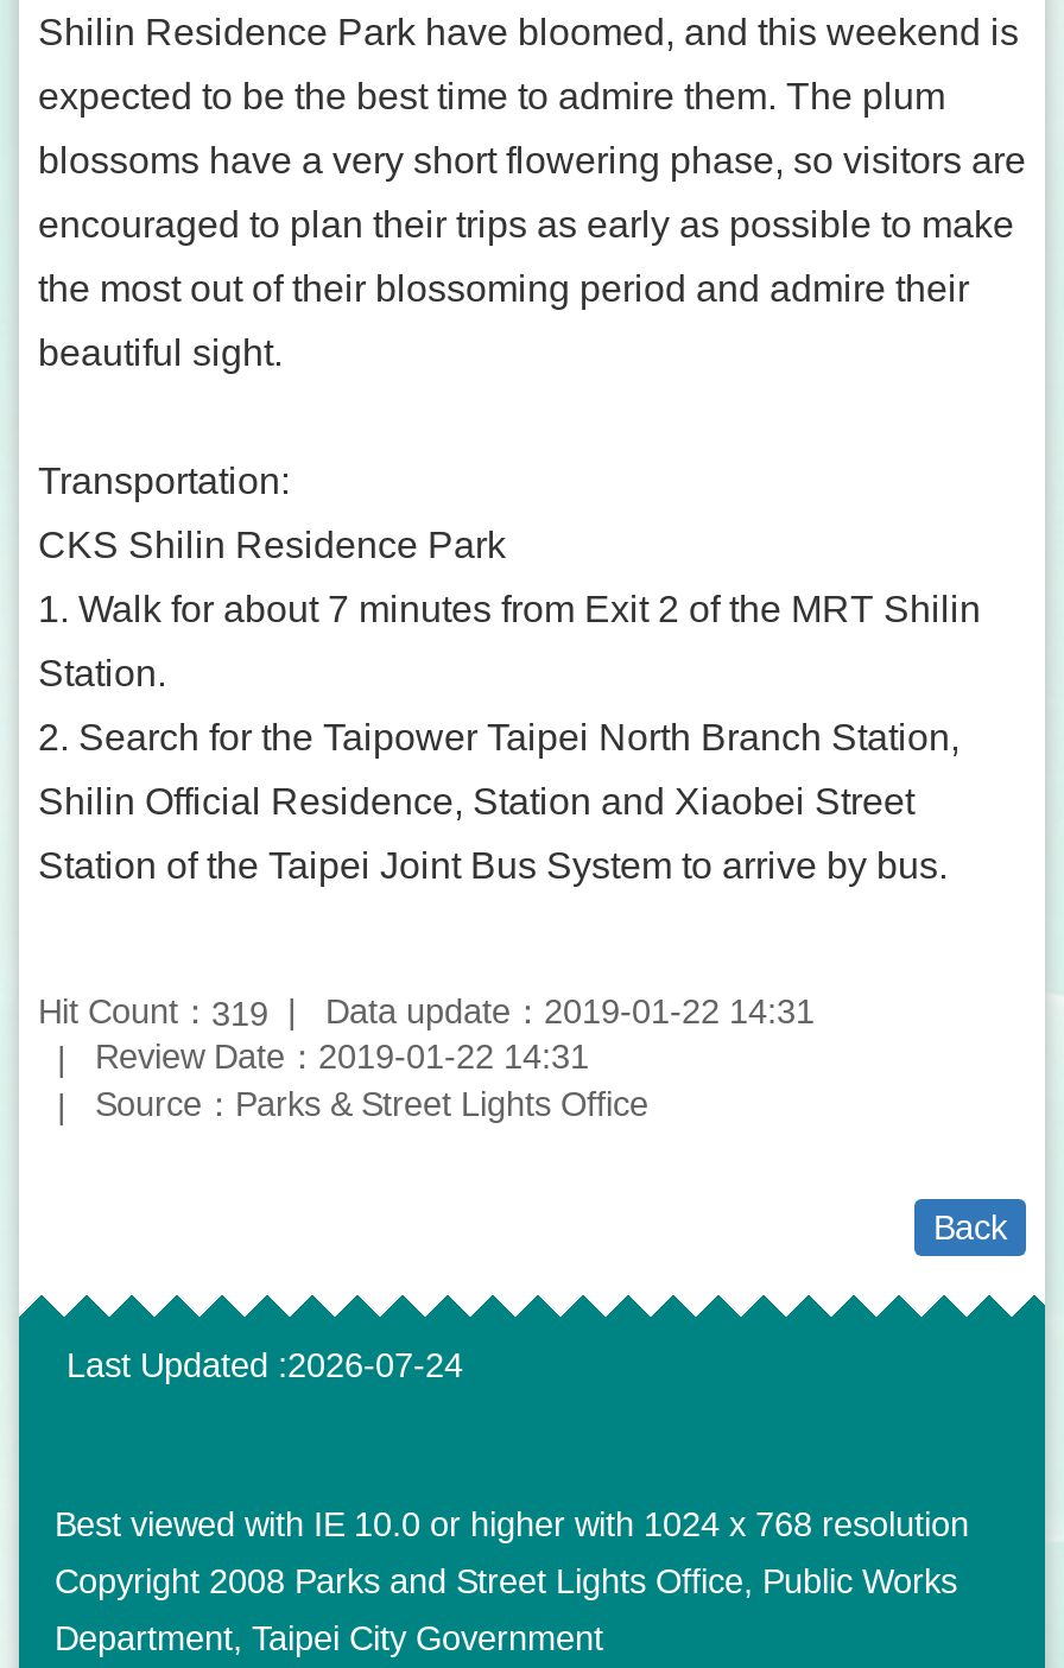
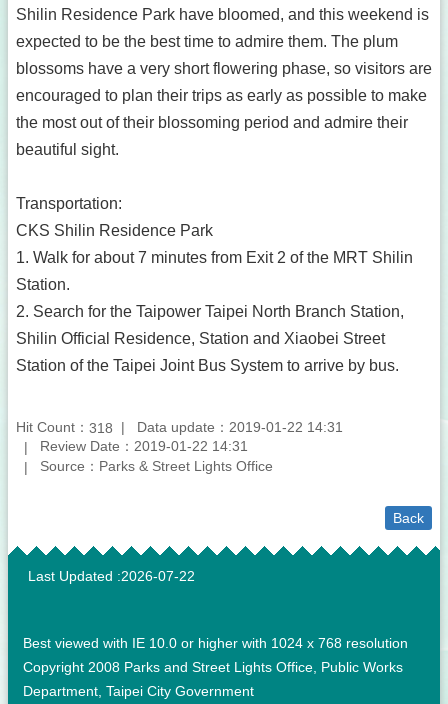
- Hit Count：319 Data update：2019-01-22 14:31
+ Hit Count：318 Data update：2019-01-22 14:31

- Last Updated 2026-07-24
+ Last Updated 2026-07-22
